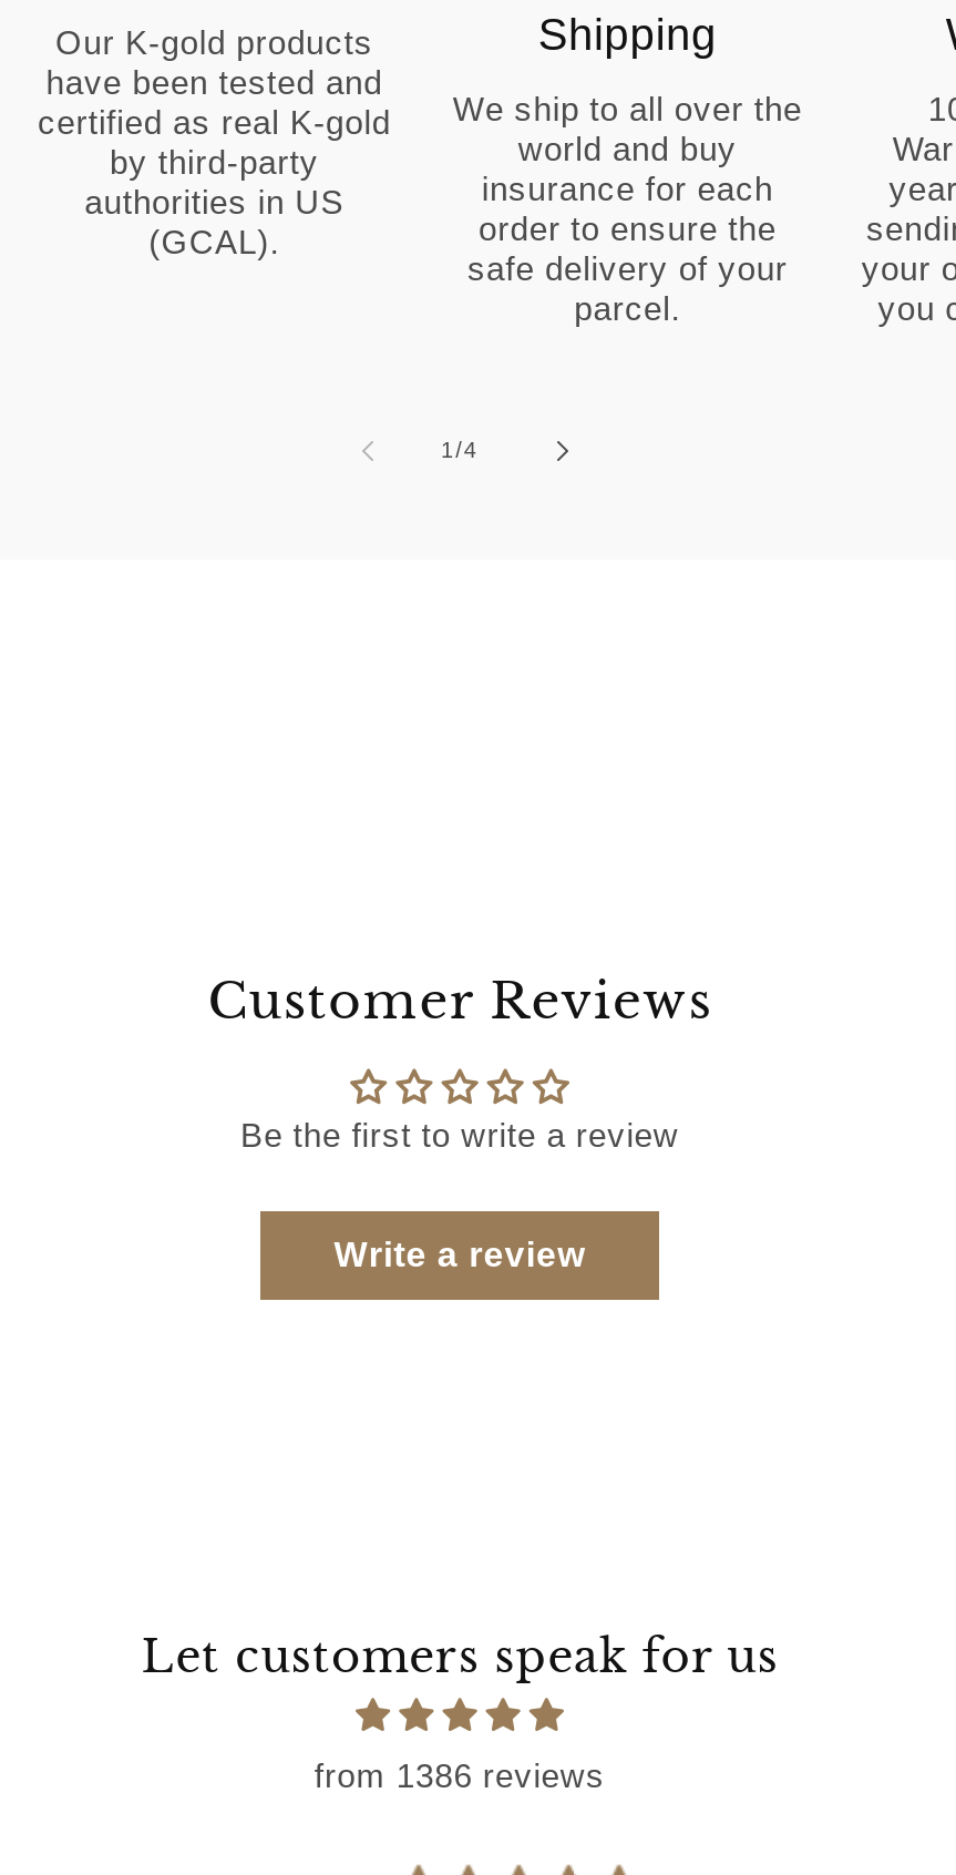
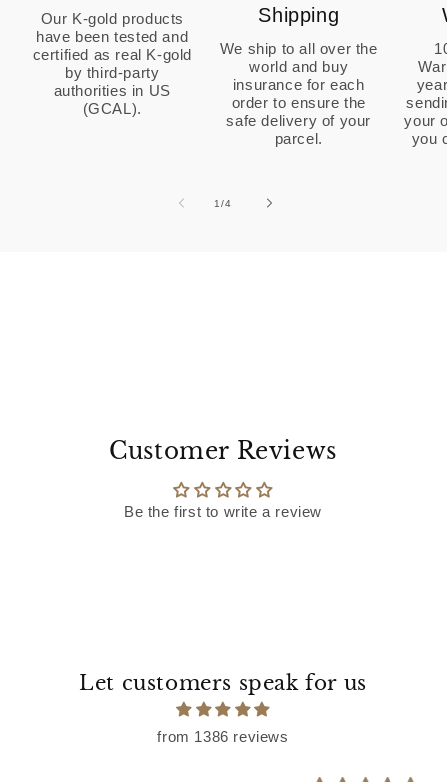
- Write a review
